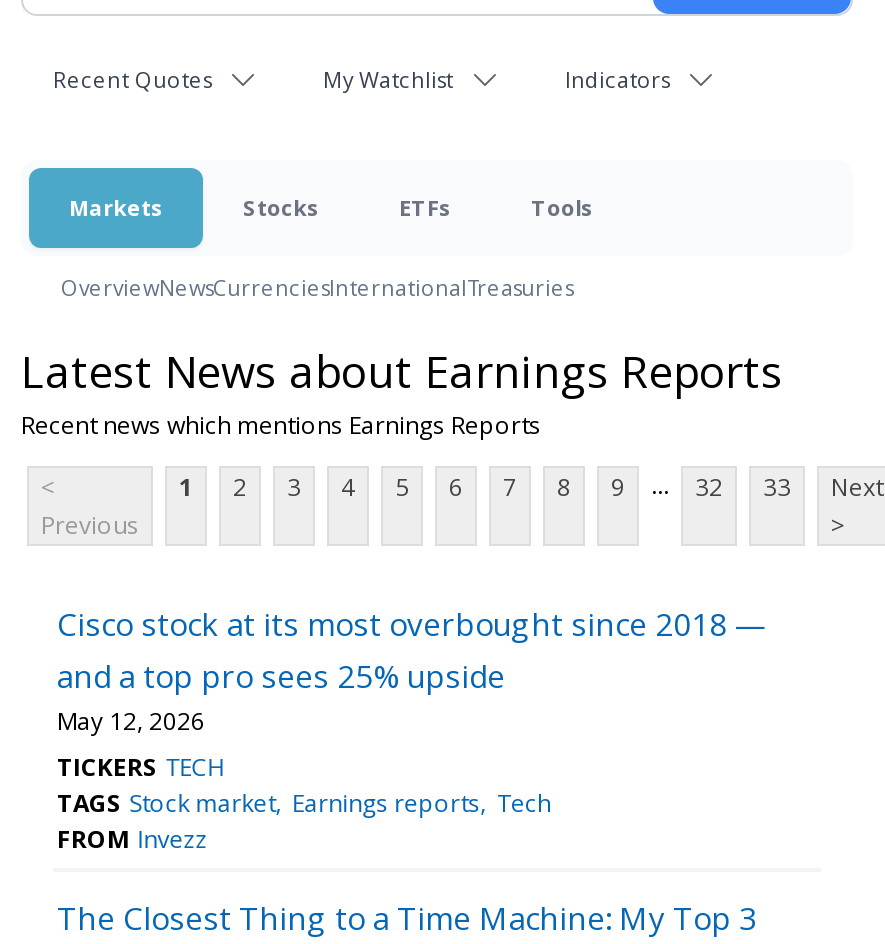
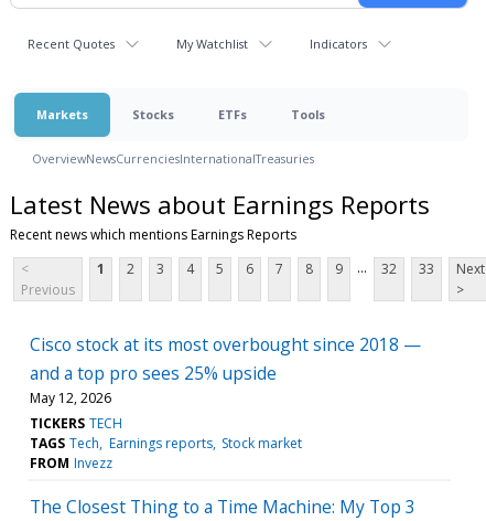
- TAGS Stock market Earnings reports Tech
+ TAGS Tech Earnings reports Stock market
